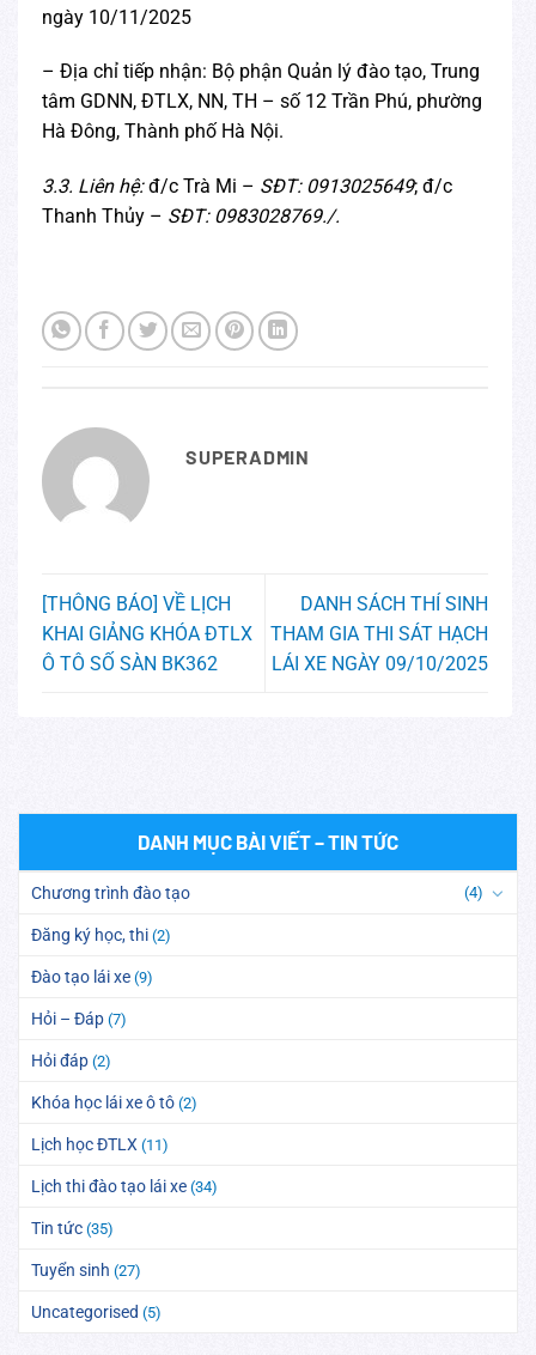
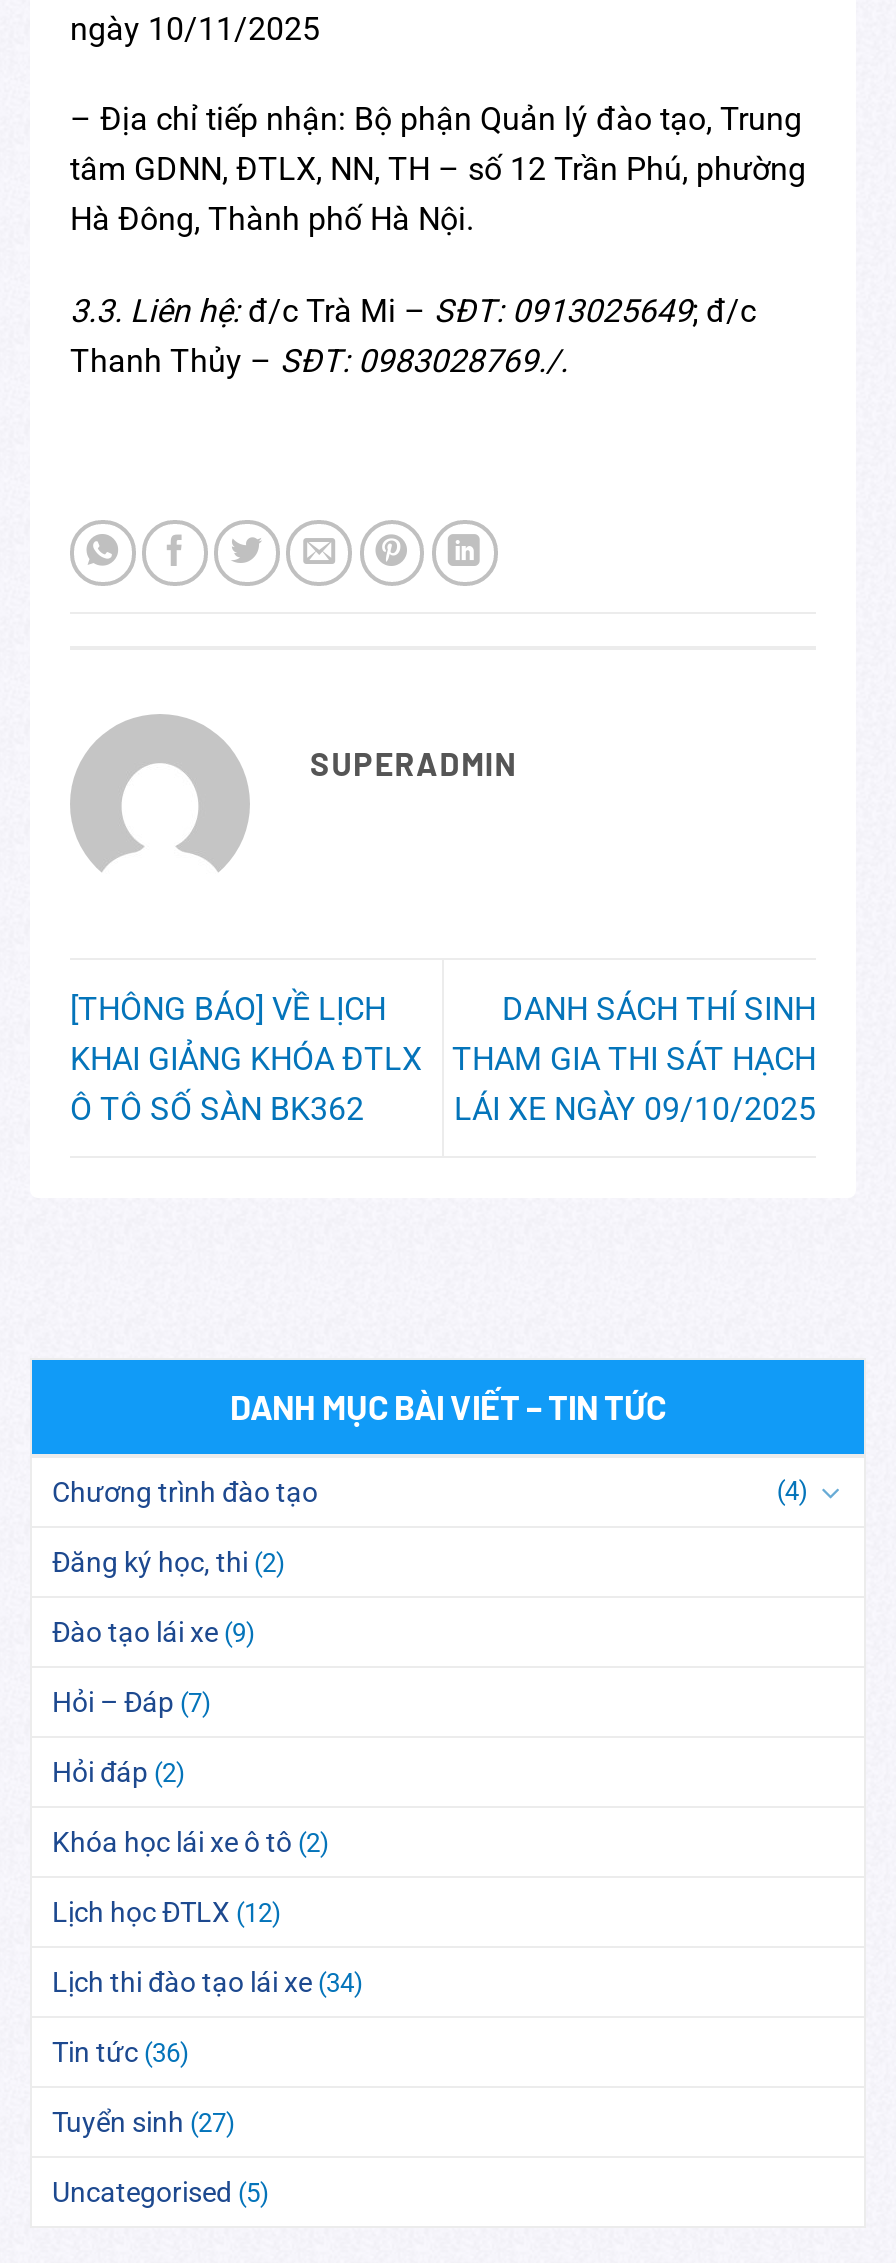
- Lịch học ĐTLX (11)
+ Lịch học ĐTLX (12)

- Tin tức (35)
+ Tin tức (36)
